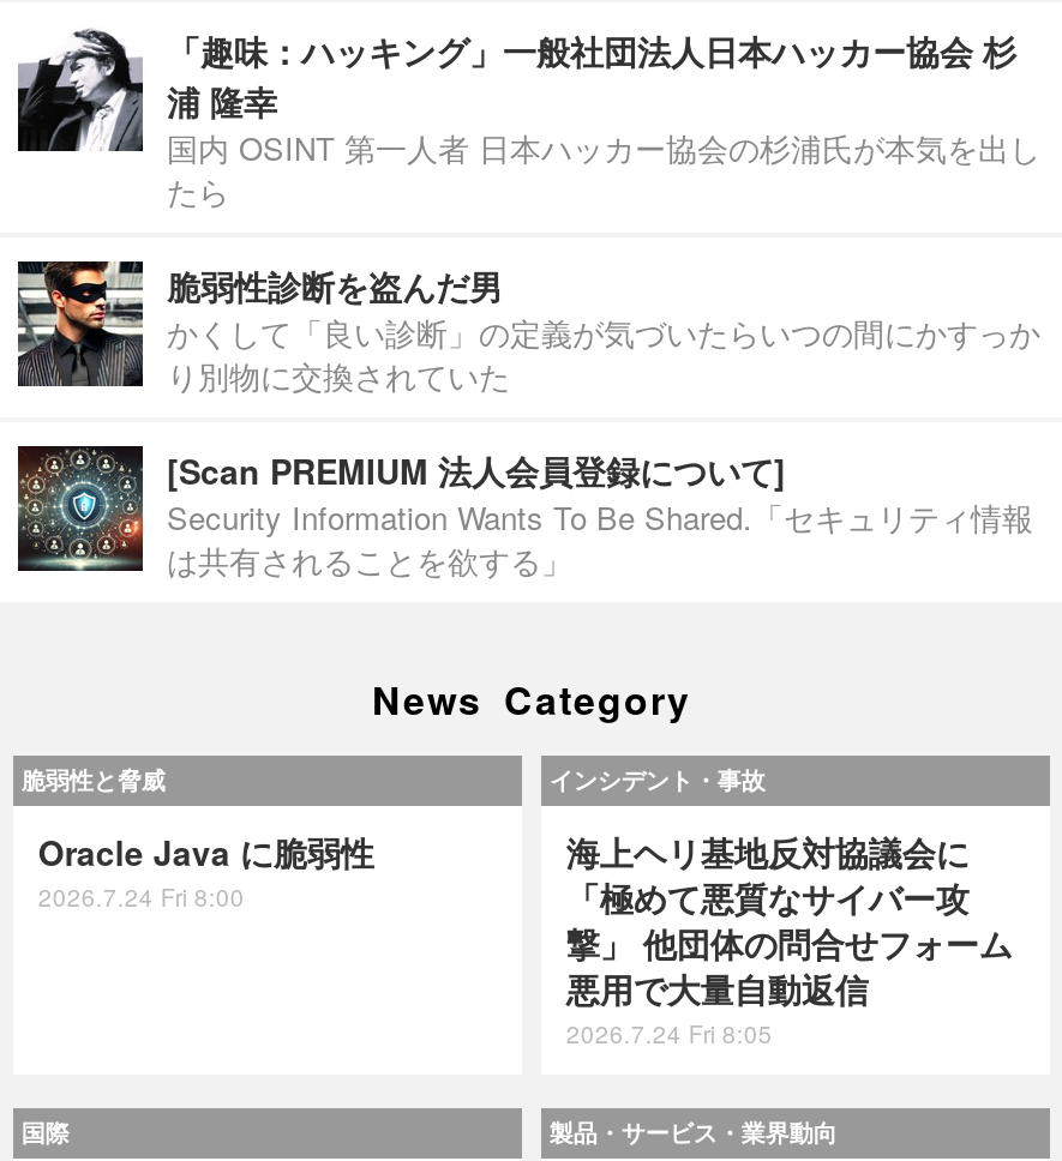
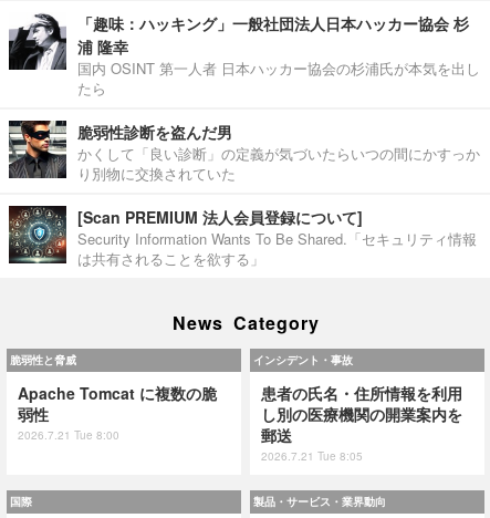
- Oracle Java に脆弱性
- 2026.7.24 Fri 8:00
+ Apache Tomcat に複数の脆
+ 弱性
+ 2026.7.21 Tue 8:00

- 海上ヘリ基地反対協議会に
- 「極めて悪質なサイバー攻
- 撃」 他団体の問合せフォーム
- 悪用で大量自動返信
- 2026.7.24 Fri 8:05
+ 患者の氏名・住所情報を利用
+ し別の医療機関の開業案内を
+ 郵送
+ 2026.7.21 Tue 8:05
